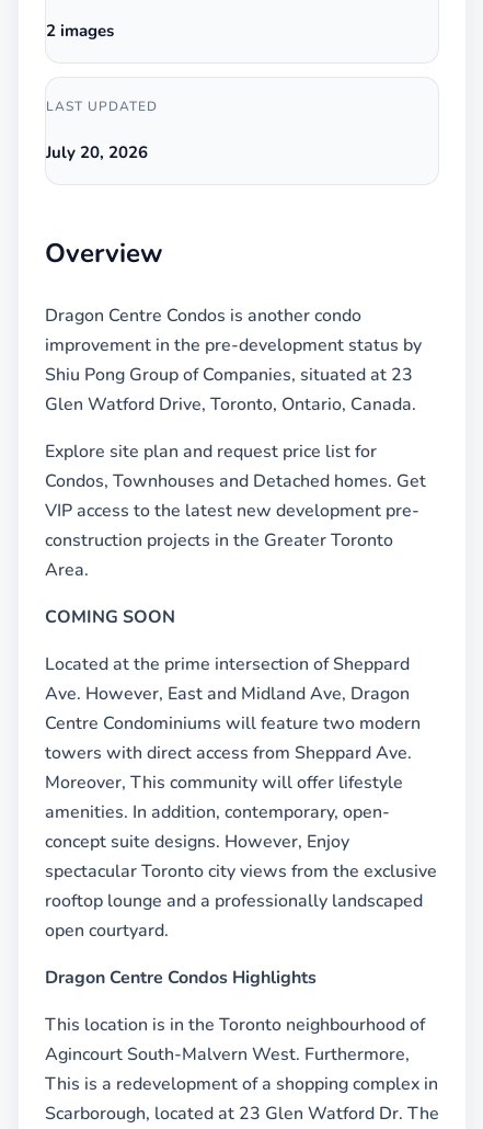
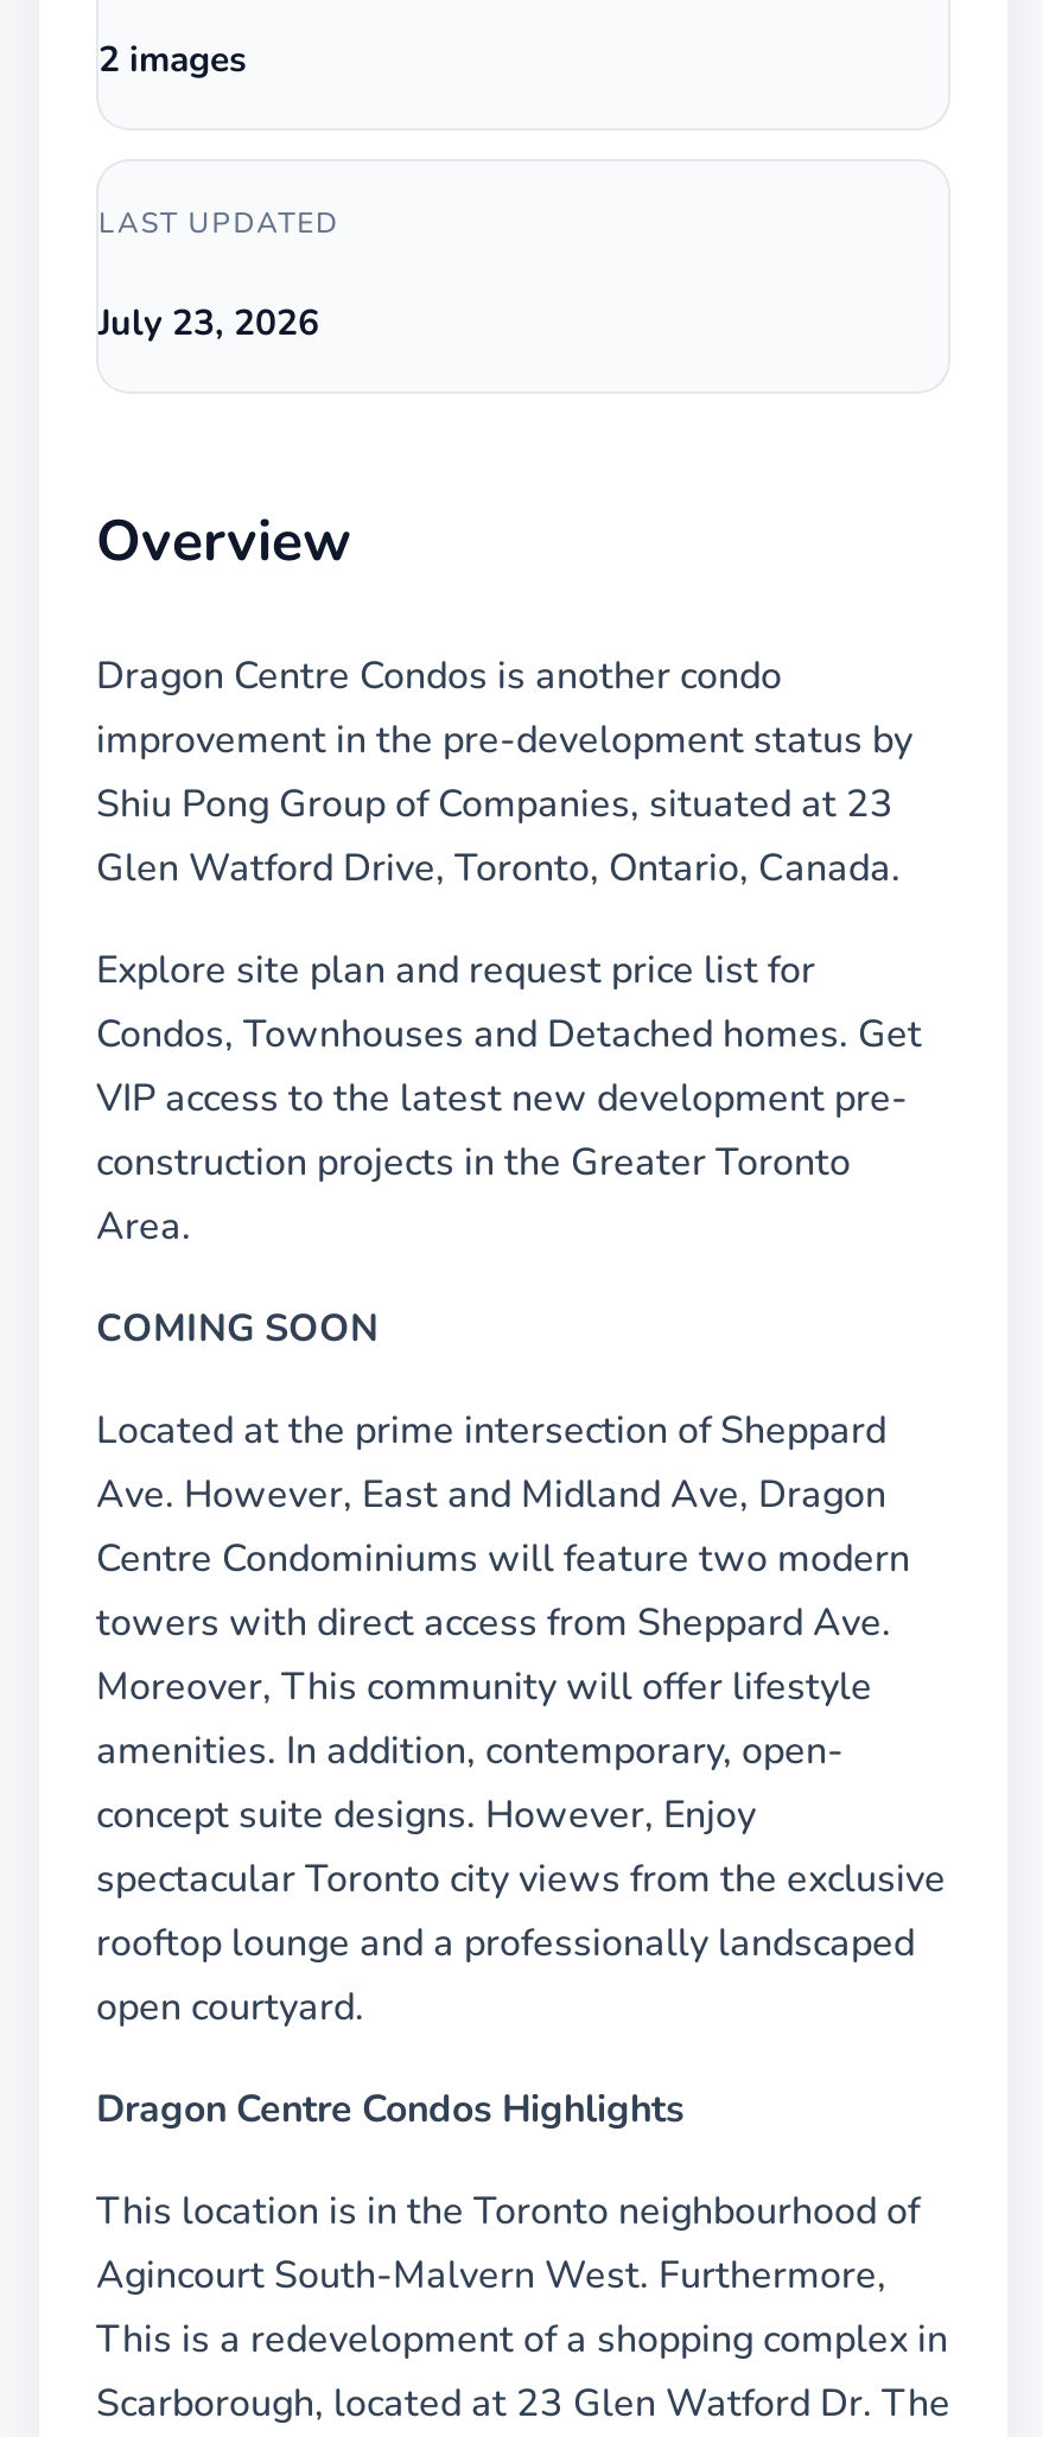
- July 20, 2026
+ July 23, 2026
